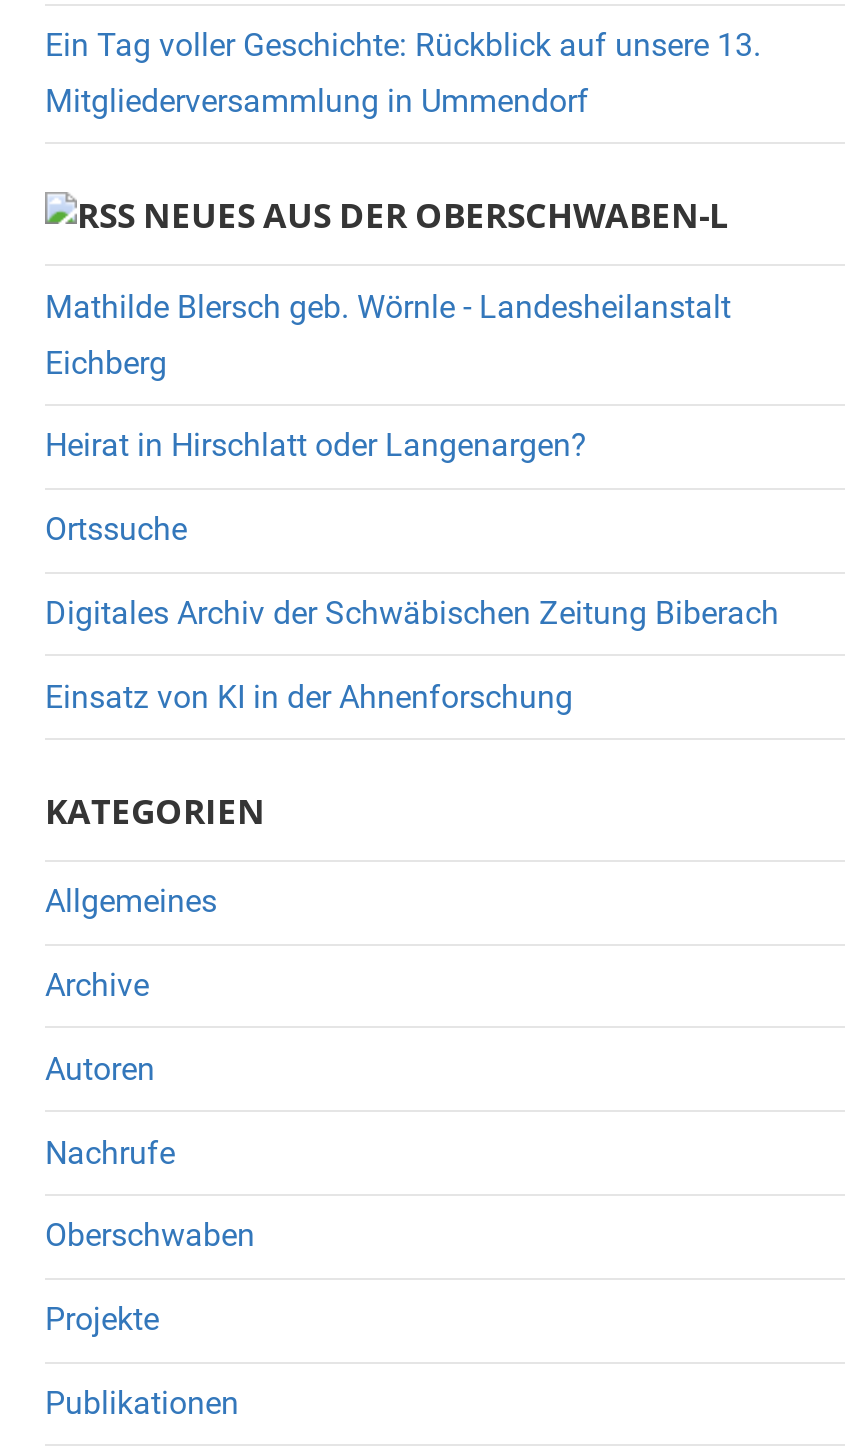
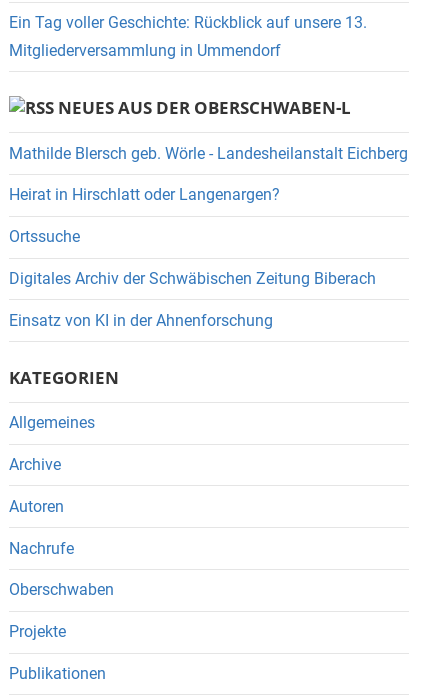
- Mathilde Blersch geb. Wörnle - Landesheilanstalt
- Eichberg
+ Mathilde Blersch geb. Wörle - Landesheilanstalt Eichberg
